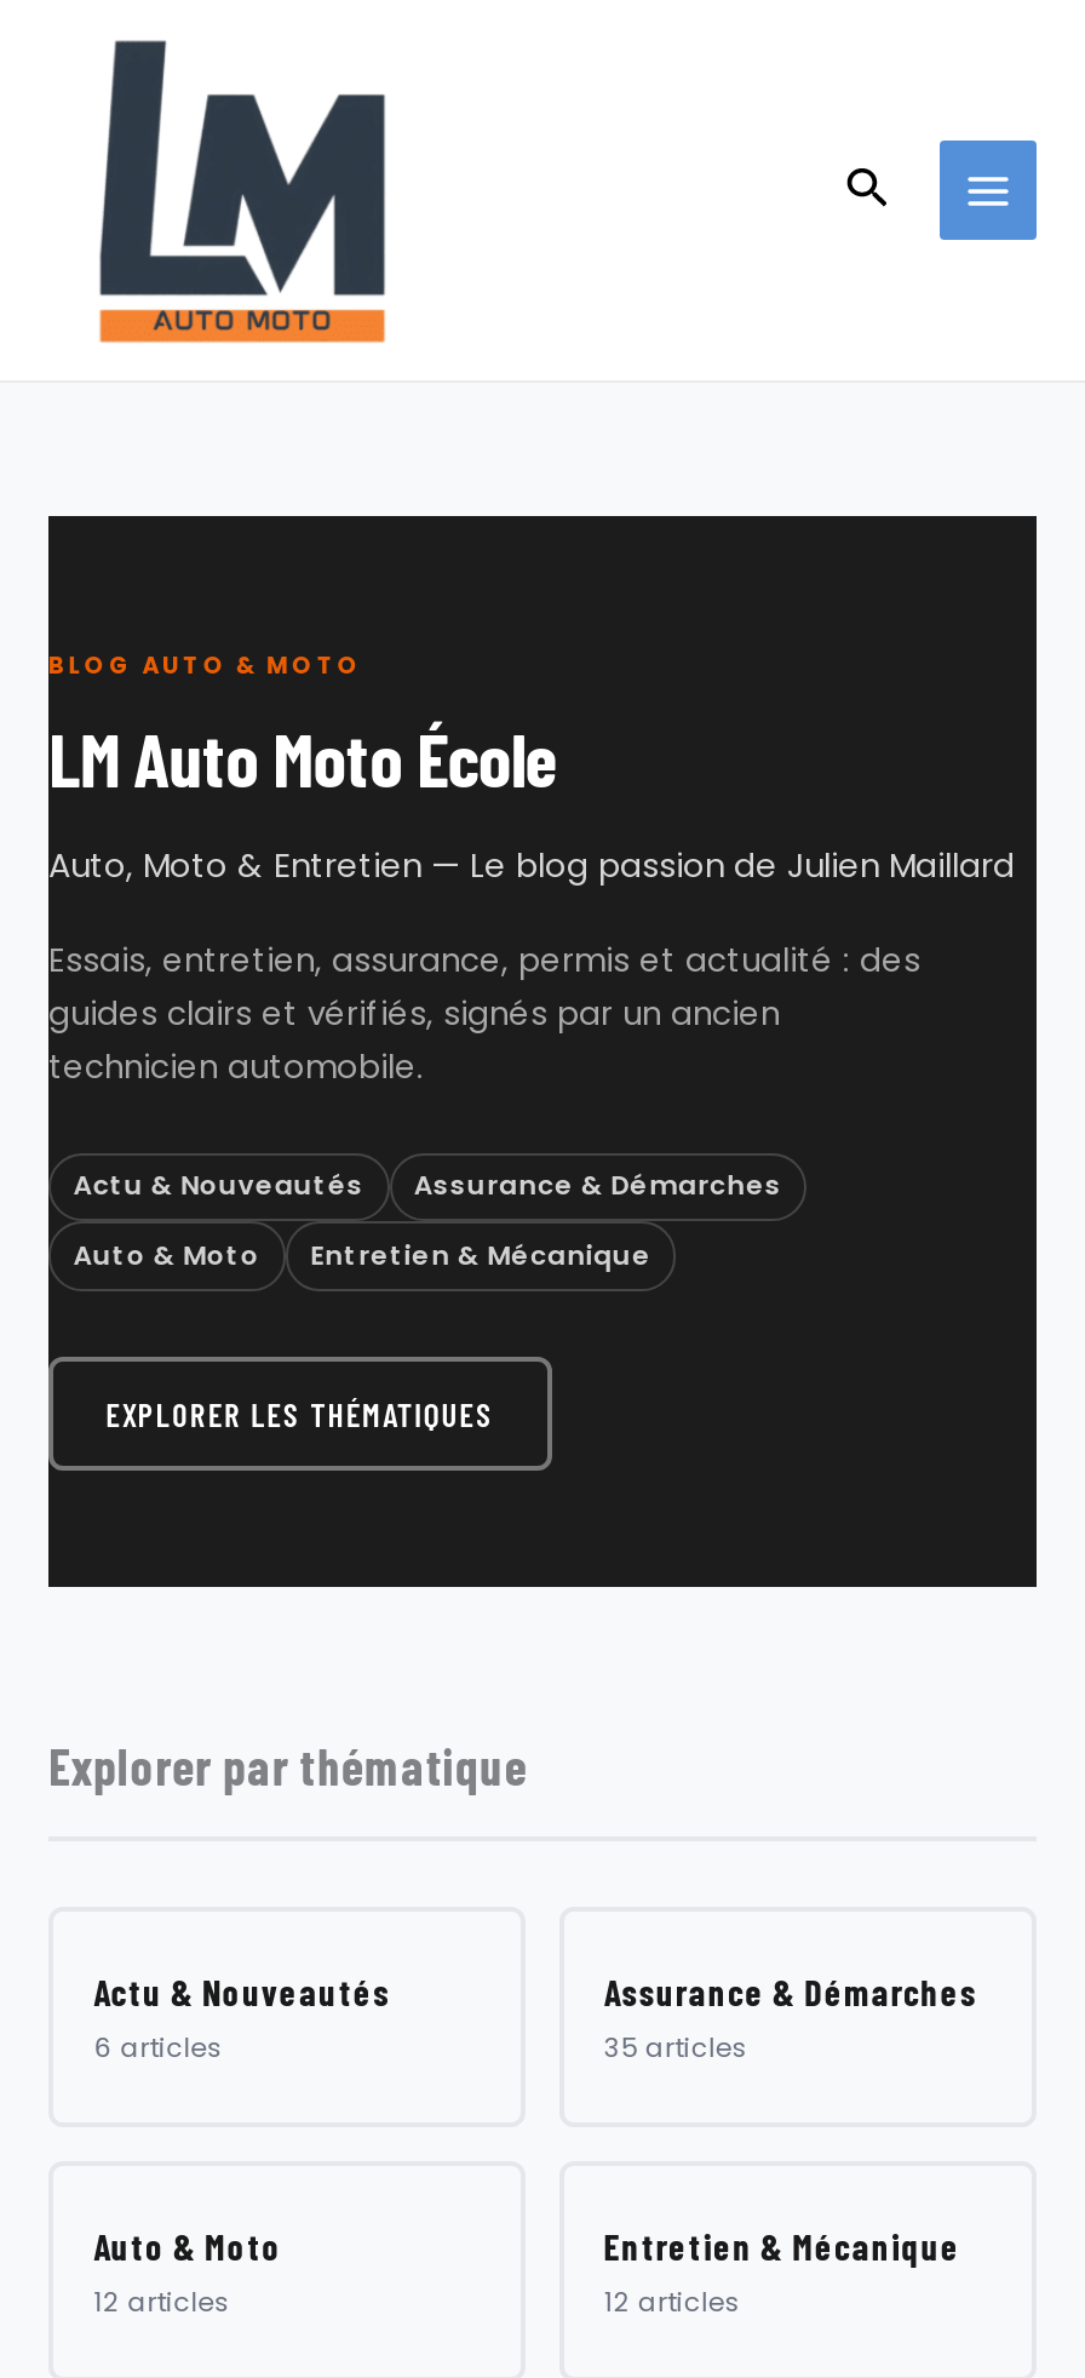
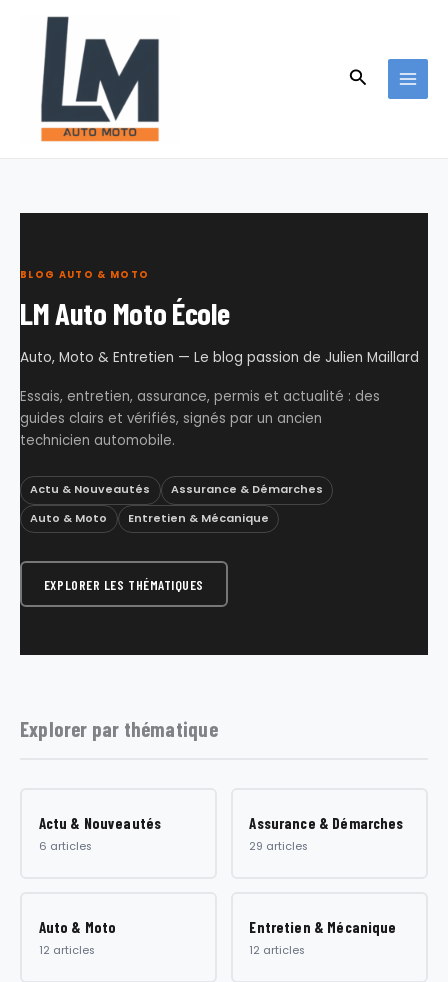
- 35 articles
+ 29 articles
